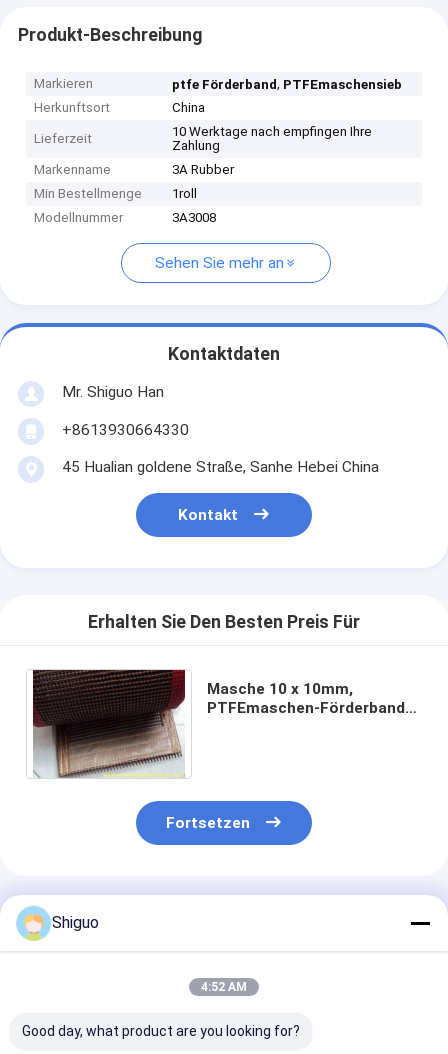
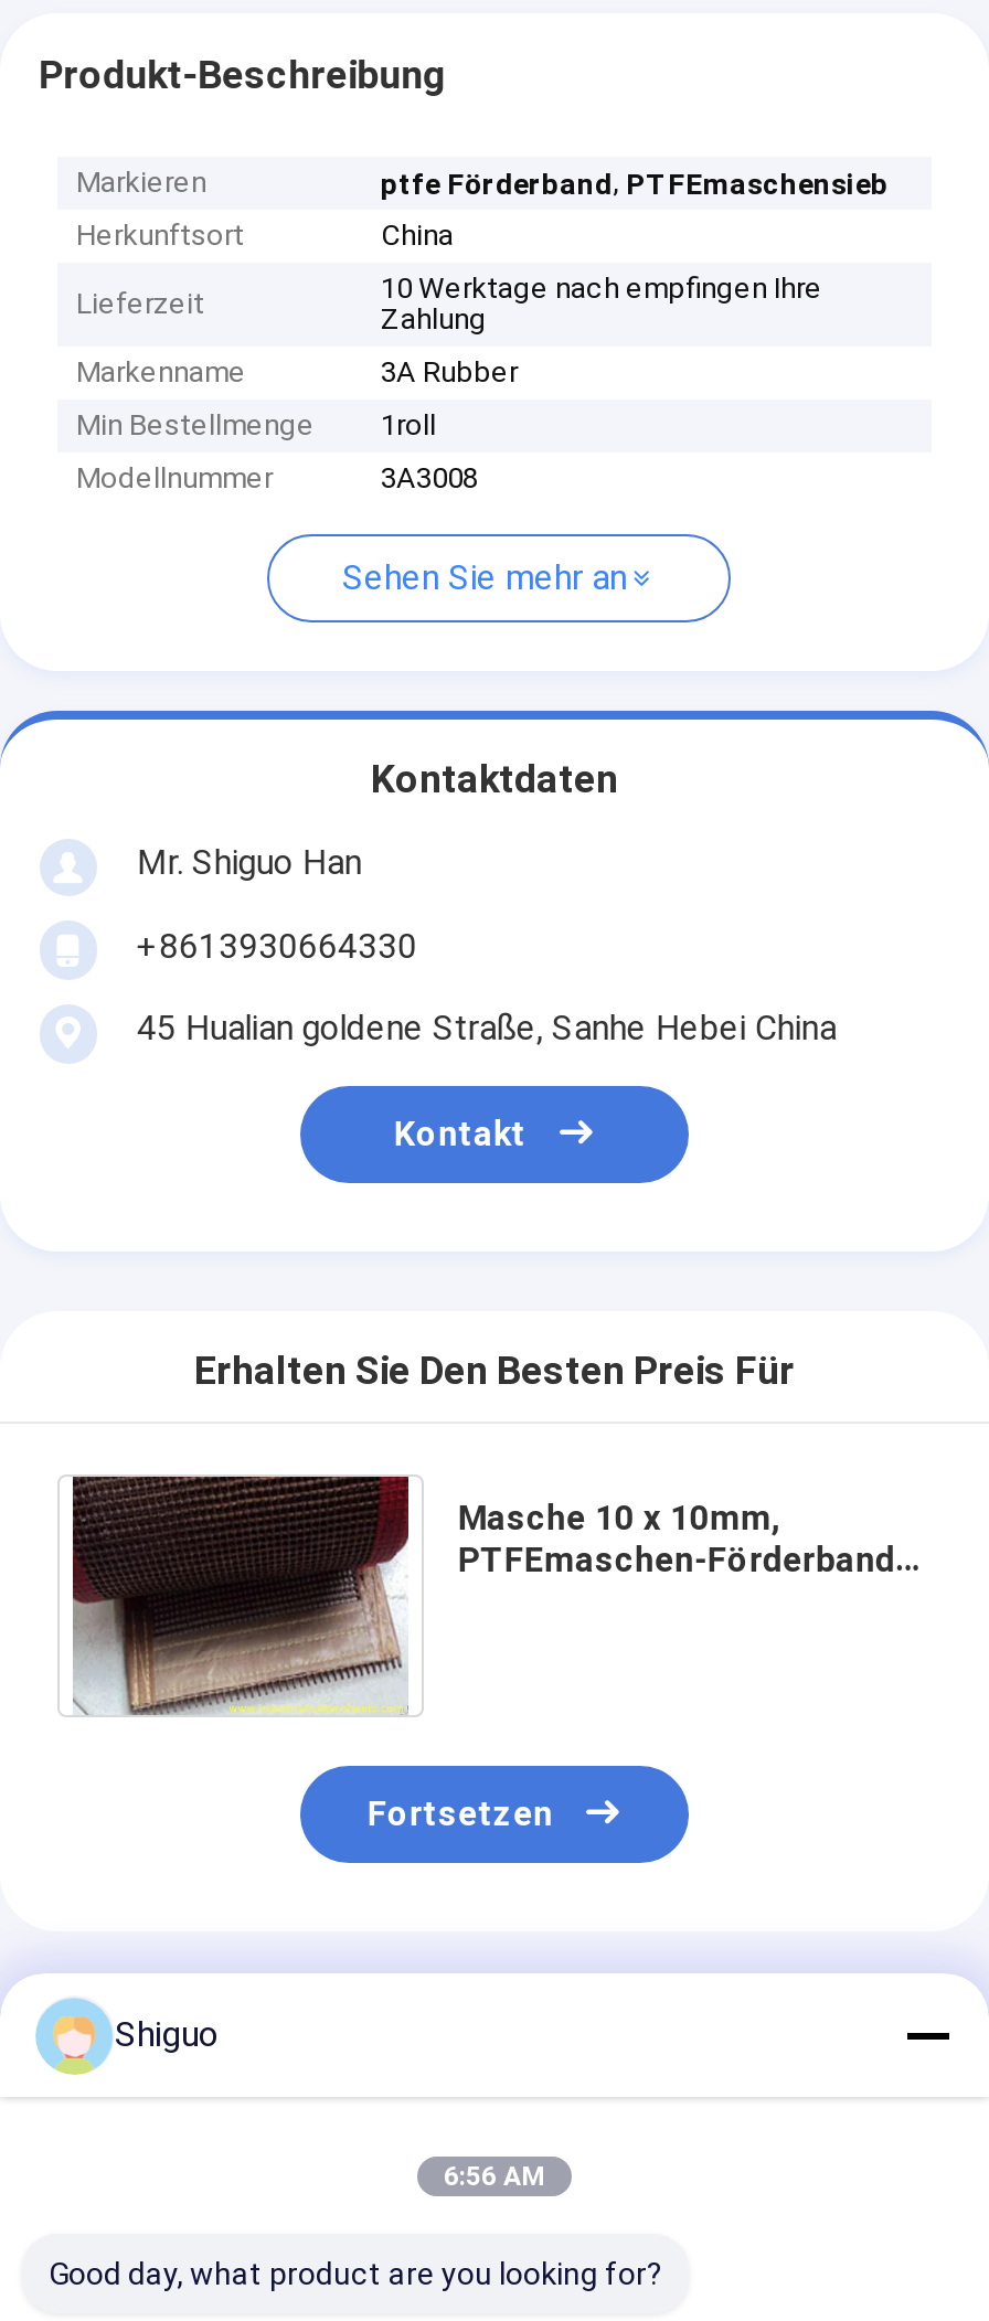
- 4:52 AM
+ 6:56 AM
